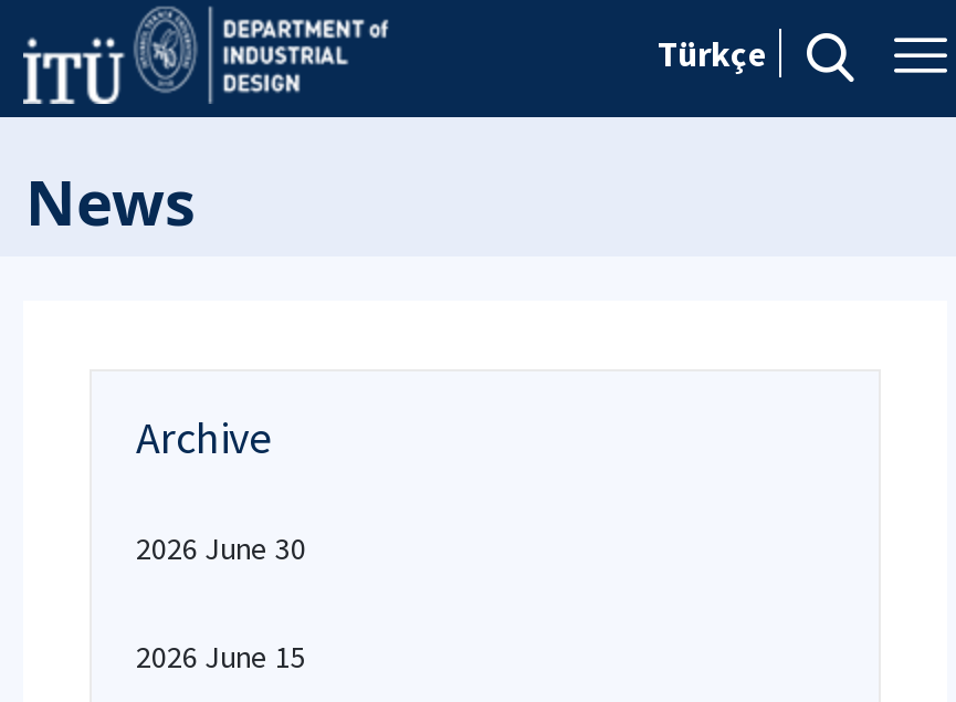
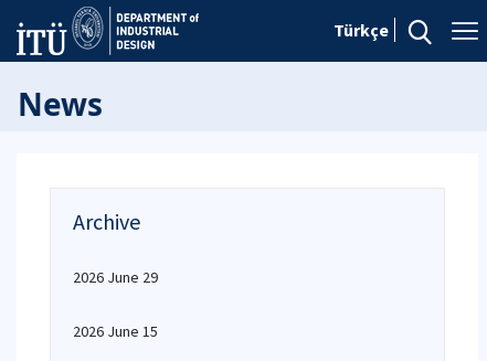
- 2026 June 30
+ 2026 June 29
